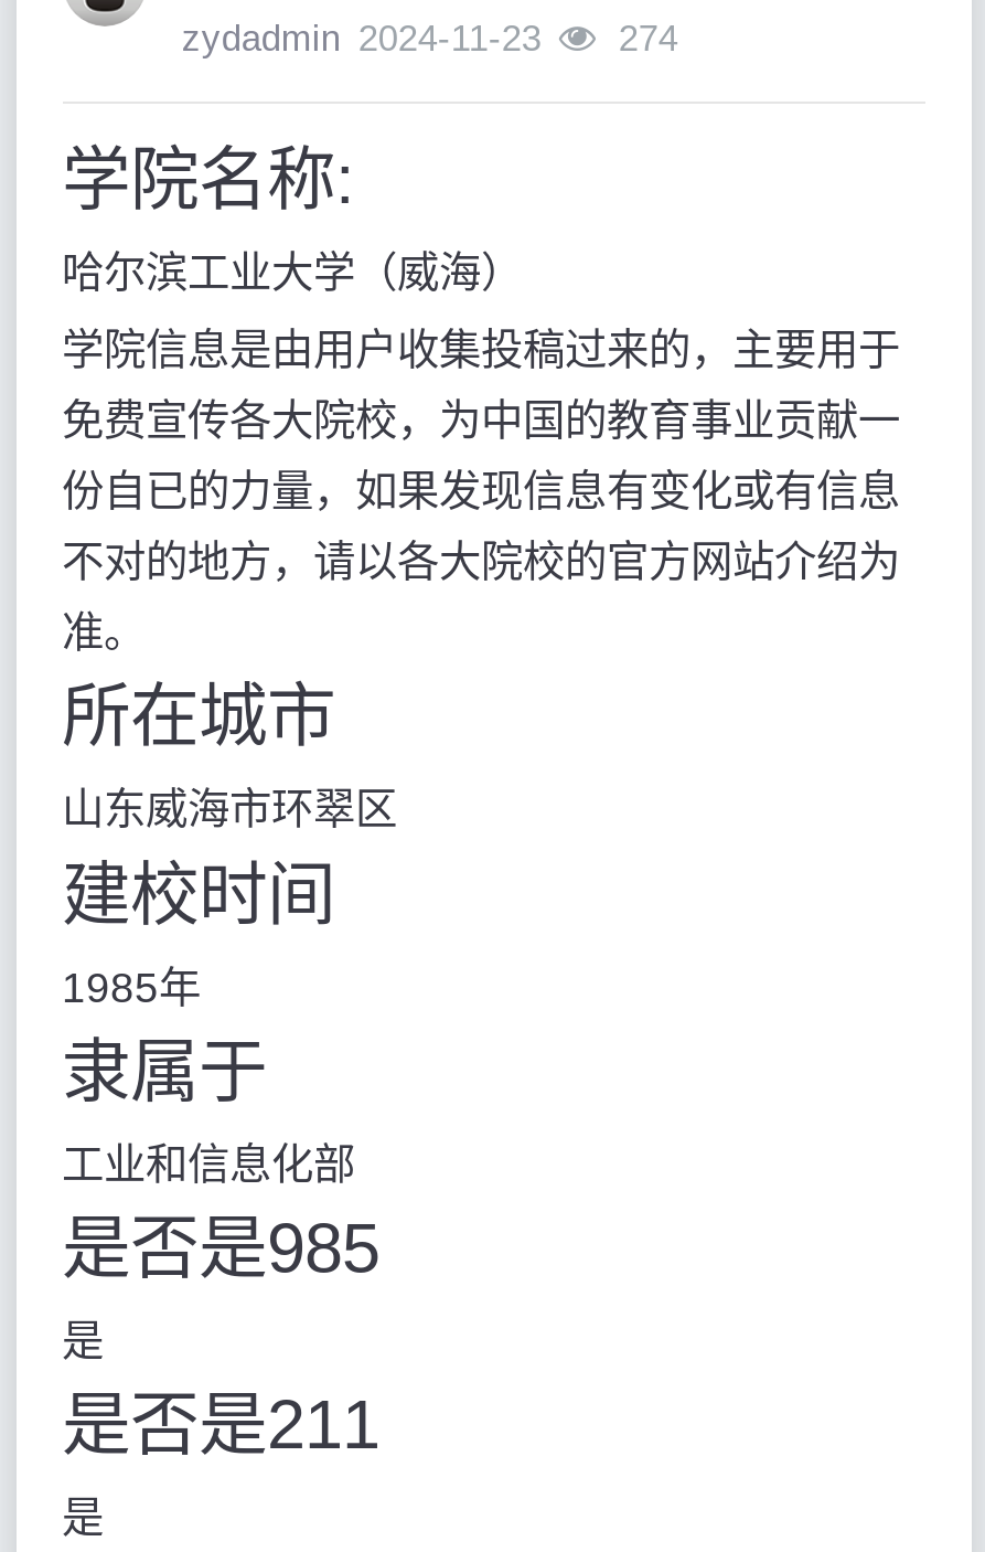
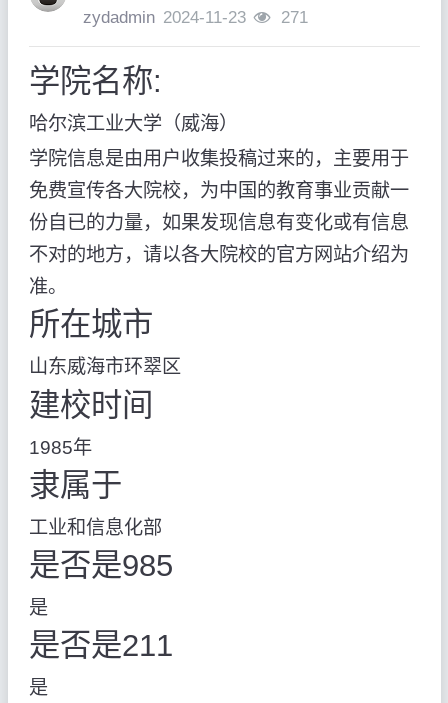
- zydadmin 2024-11-23 274
+ zydadmin 2024-11-23 271
